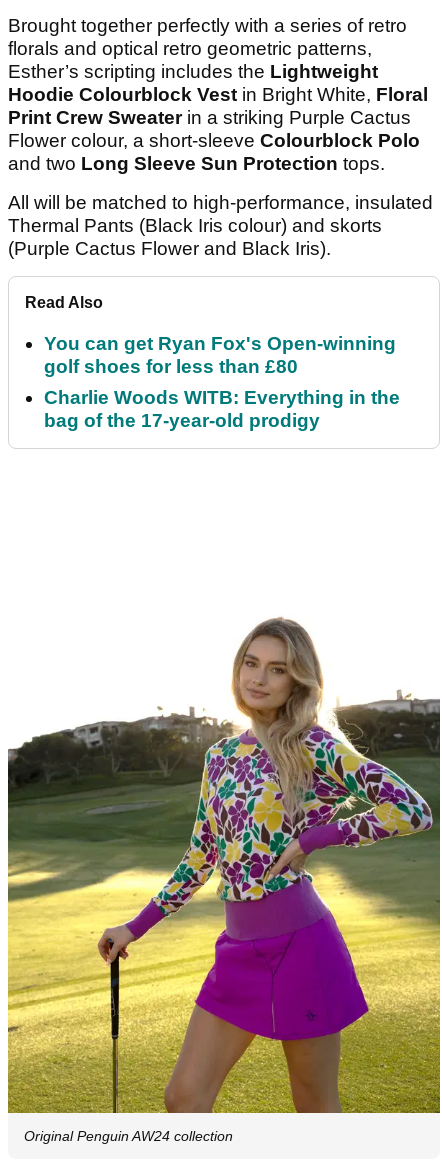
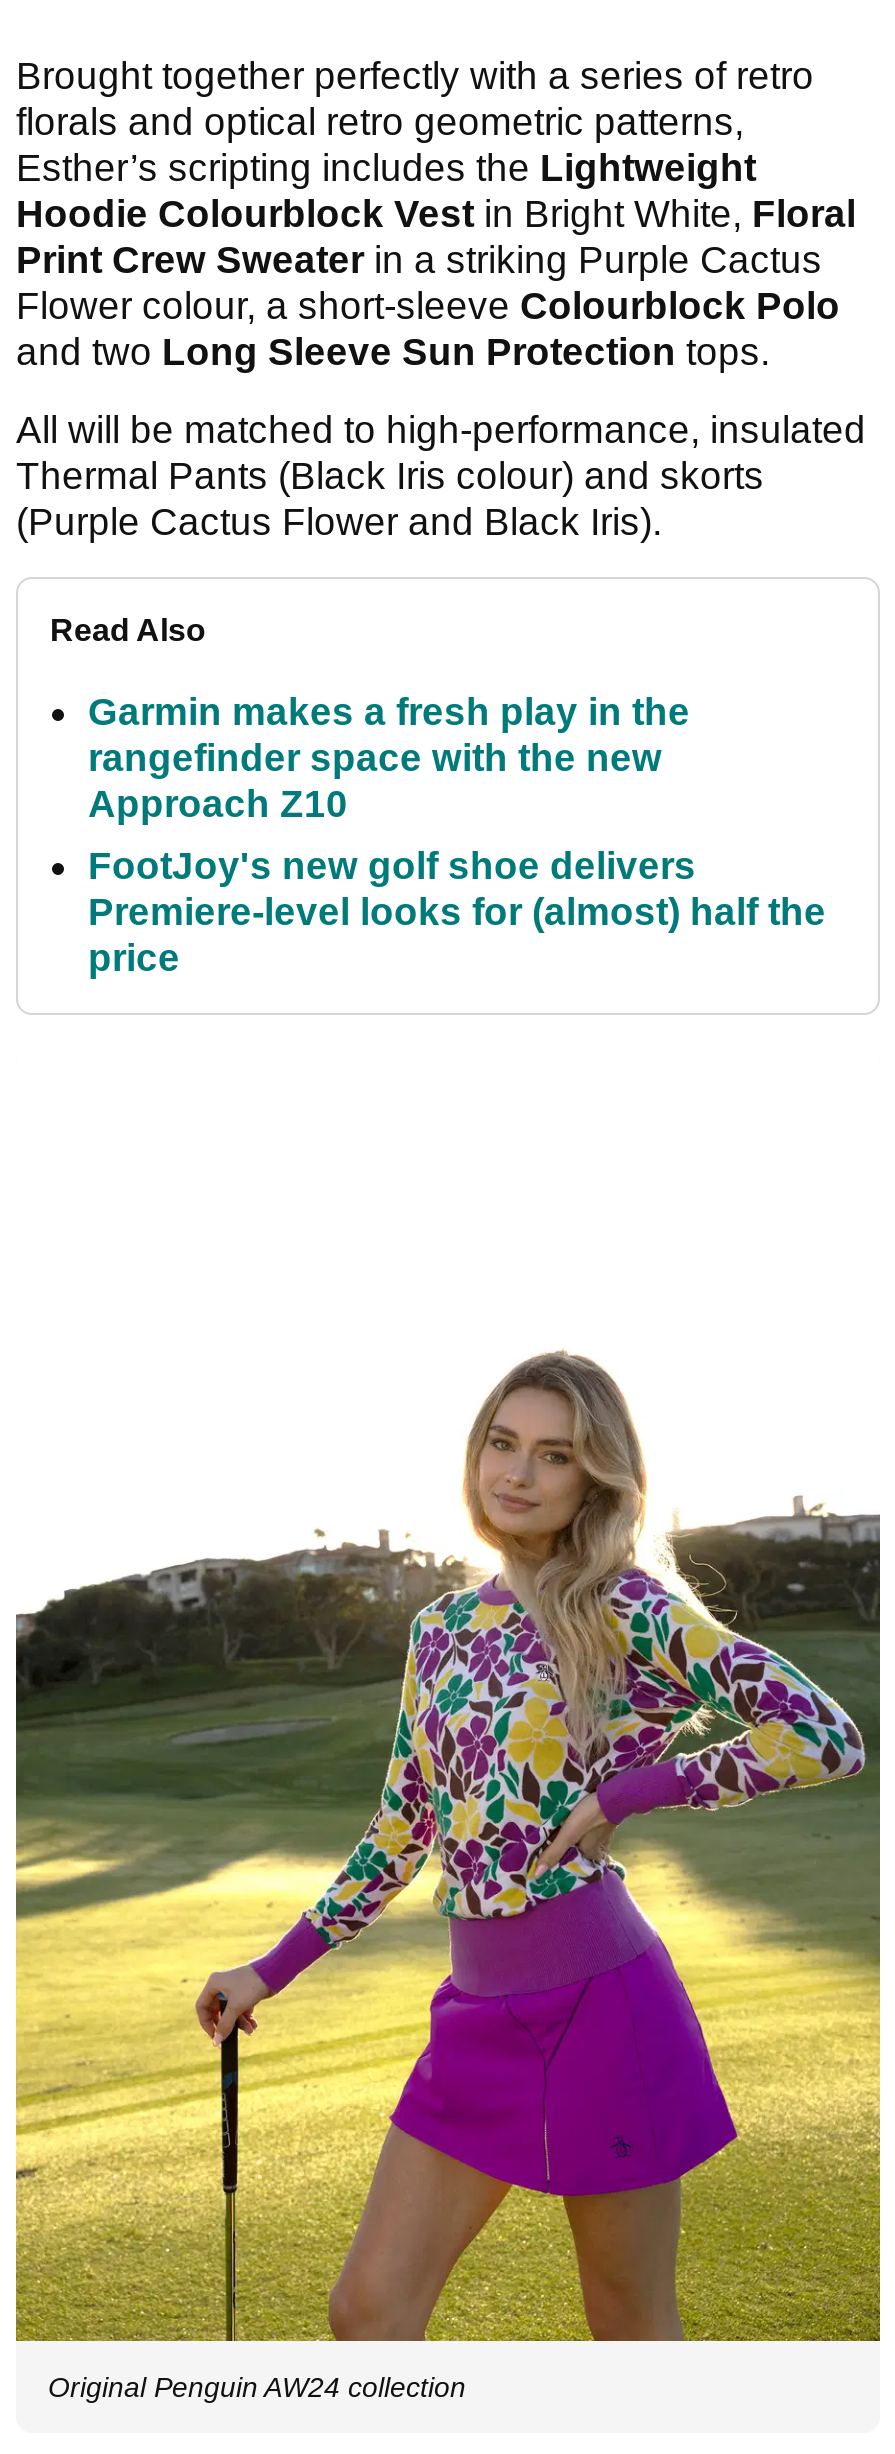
- You can get Ryan Fox's Open-winning
- golf shoes for less than £80
+ Garmin makes a fresh play in the
+ rangefinder space with the new
+ Approach Z10

- Charlie Woods WITB: Everything in the
- bag of the 17-year-old prodigy
+ FootJoy's new golf shoe delivers
+ Premiere-level looks for (almost) half the
+ price
